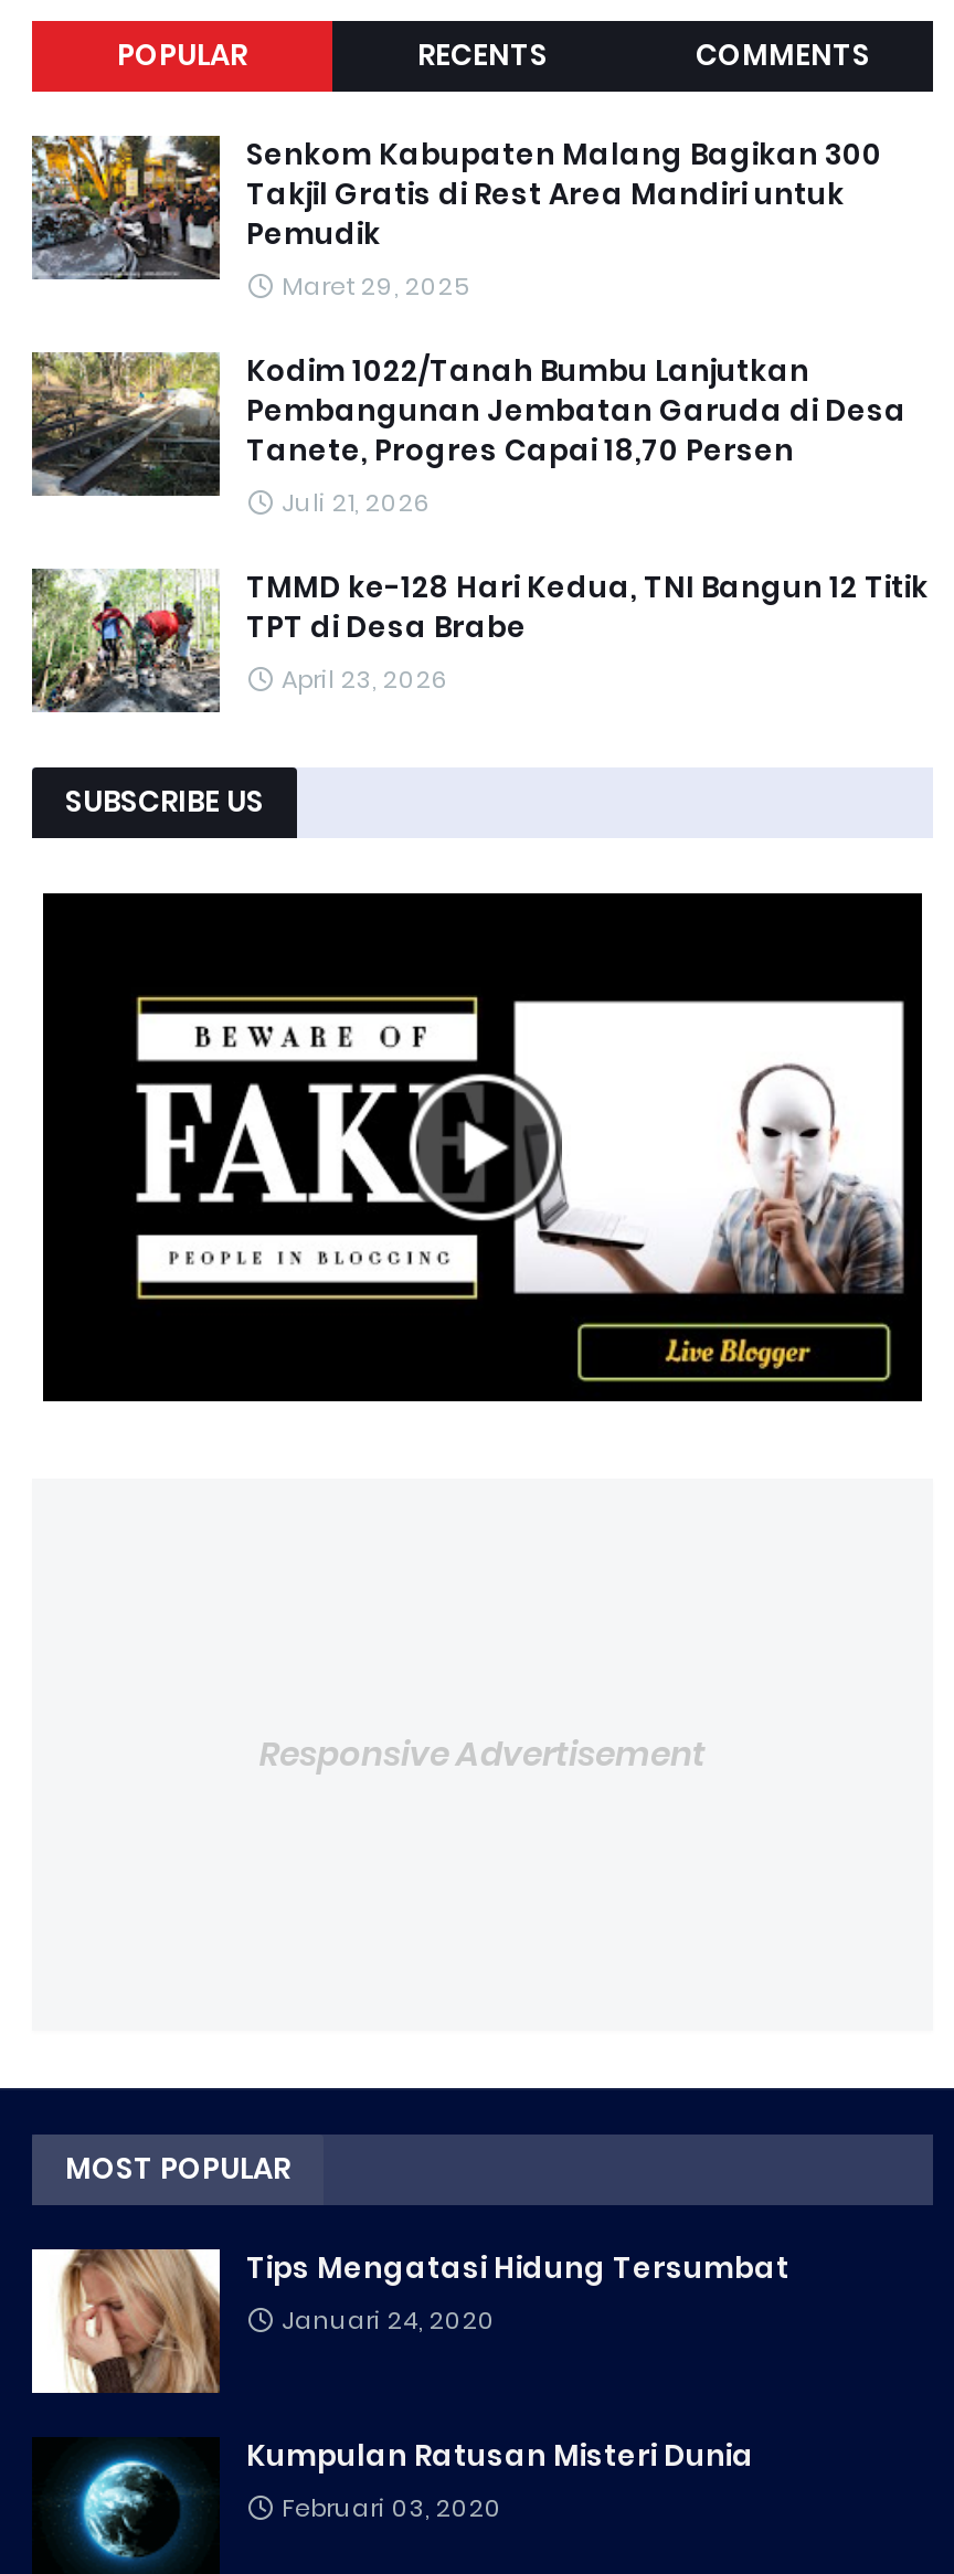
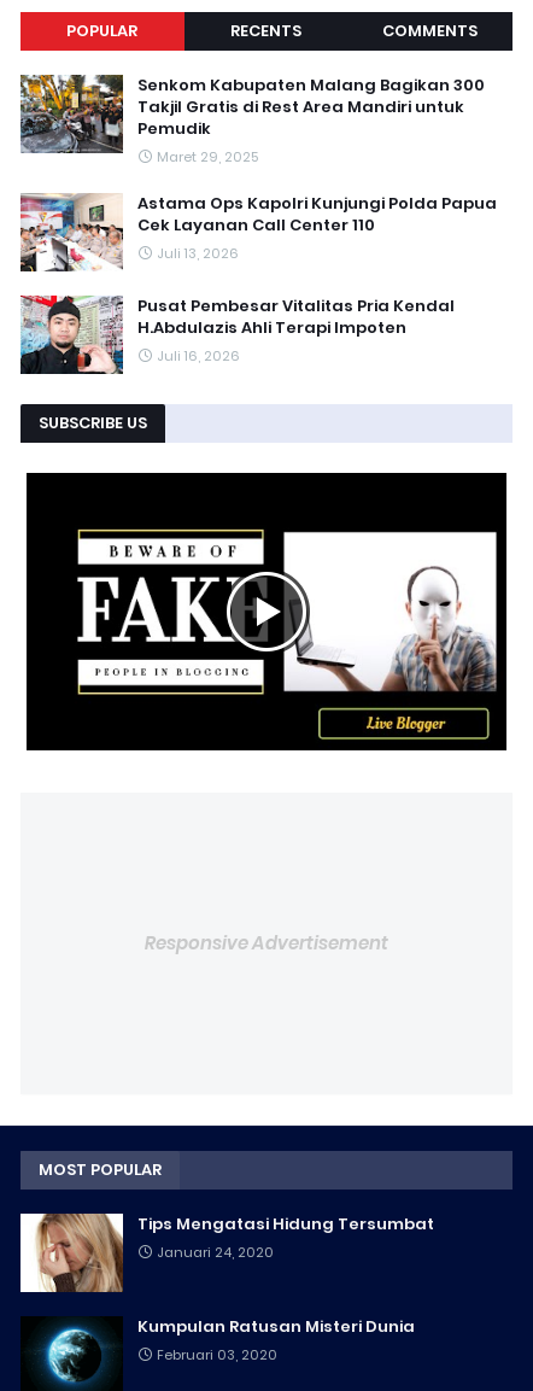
- [image]
- Kodim 1022/Tanah Bumbu Lanjutkan
- Pembangunan Jembatan Garuda di Desa
- Tanete, Progres Capai 18,70 Persen
- Juli 21, 2026
+ [image]
+ Astama Ops Kapolri Kunjungi Polda Papua
+ Cek Layanan Call Center 110
+ Juli 13, 2026

- [image]
- TMMD ke-128 Hari Kedua, TNI Bangun 12 Titik
- TPT di Desa Brabe
- April 23, 2026
+ [image]
+ Pusat Pembesar Vitalitas Pria Kendal
+ H.Abdulazis Ahli Terapi Impoten
+ Juli 16, 2026
